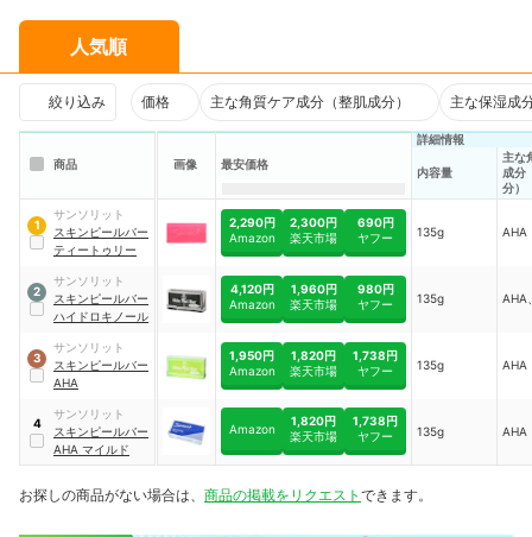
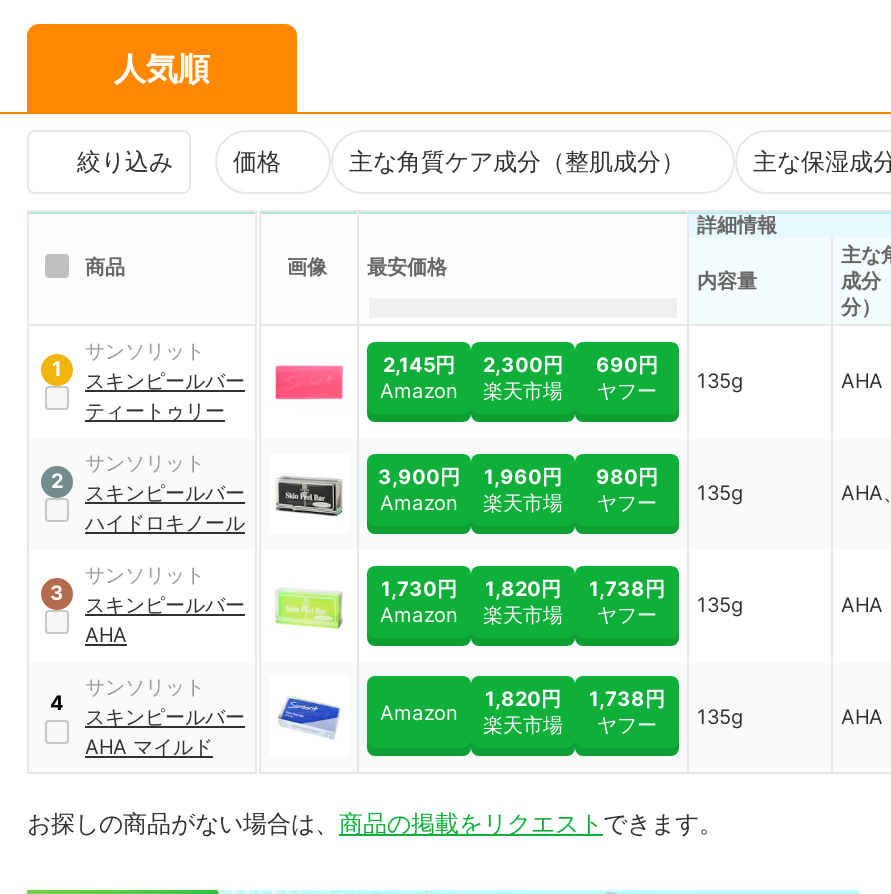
- 2,290円 2,300円 690円
+ 2,145円 2,300円 690円

- 4,120円 1,960円 980円
+ 3,900円 1,960円 980円

- 1,950円 1,820円 1,738円
+ 1,730円 1,820円 1,738円
